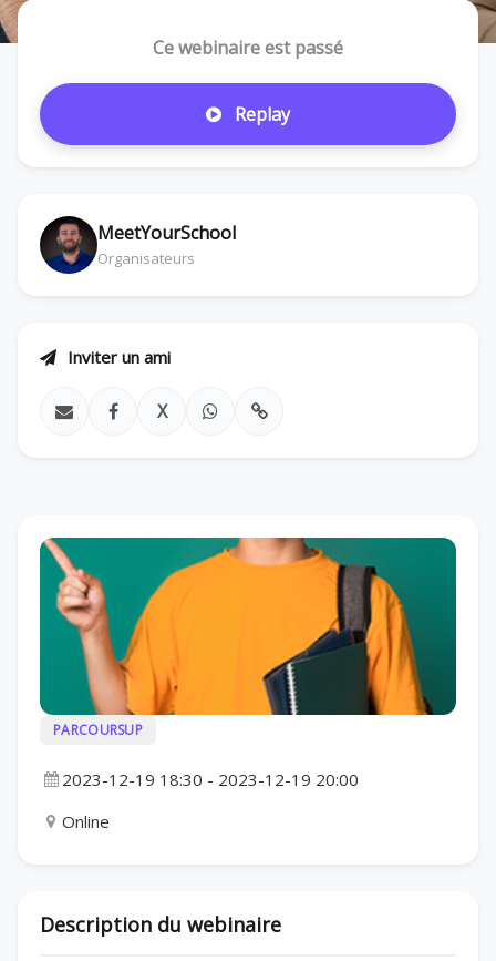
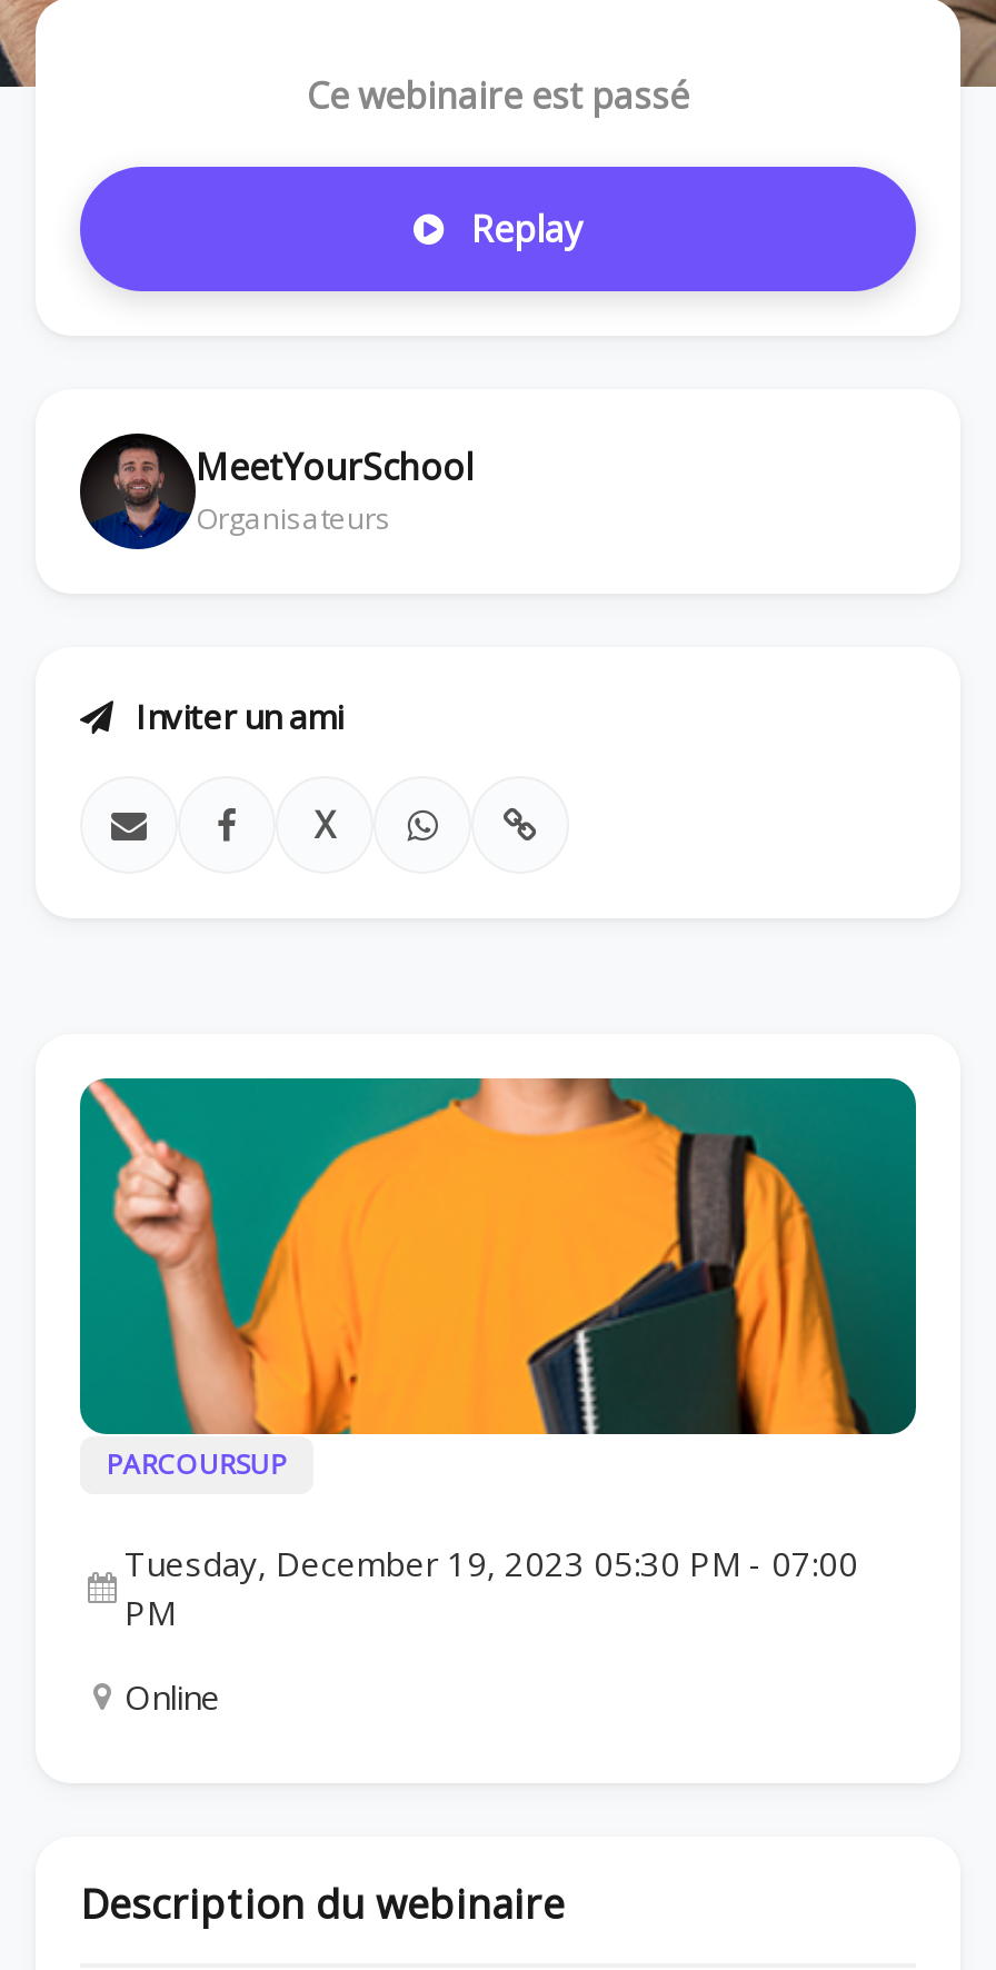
- 2023-12-19 18:30 - 2023-12-19 20:00
+ Tuesday, December 19, 2023 05:30 PM - 07:00
+ PM
